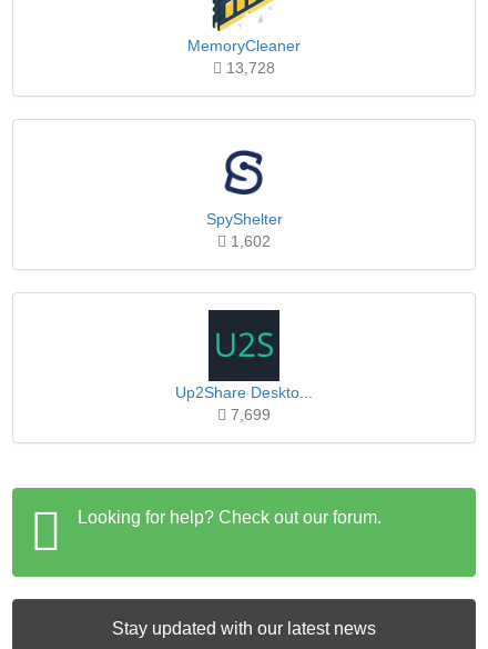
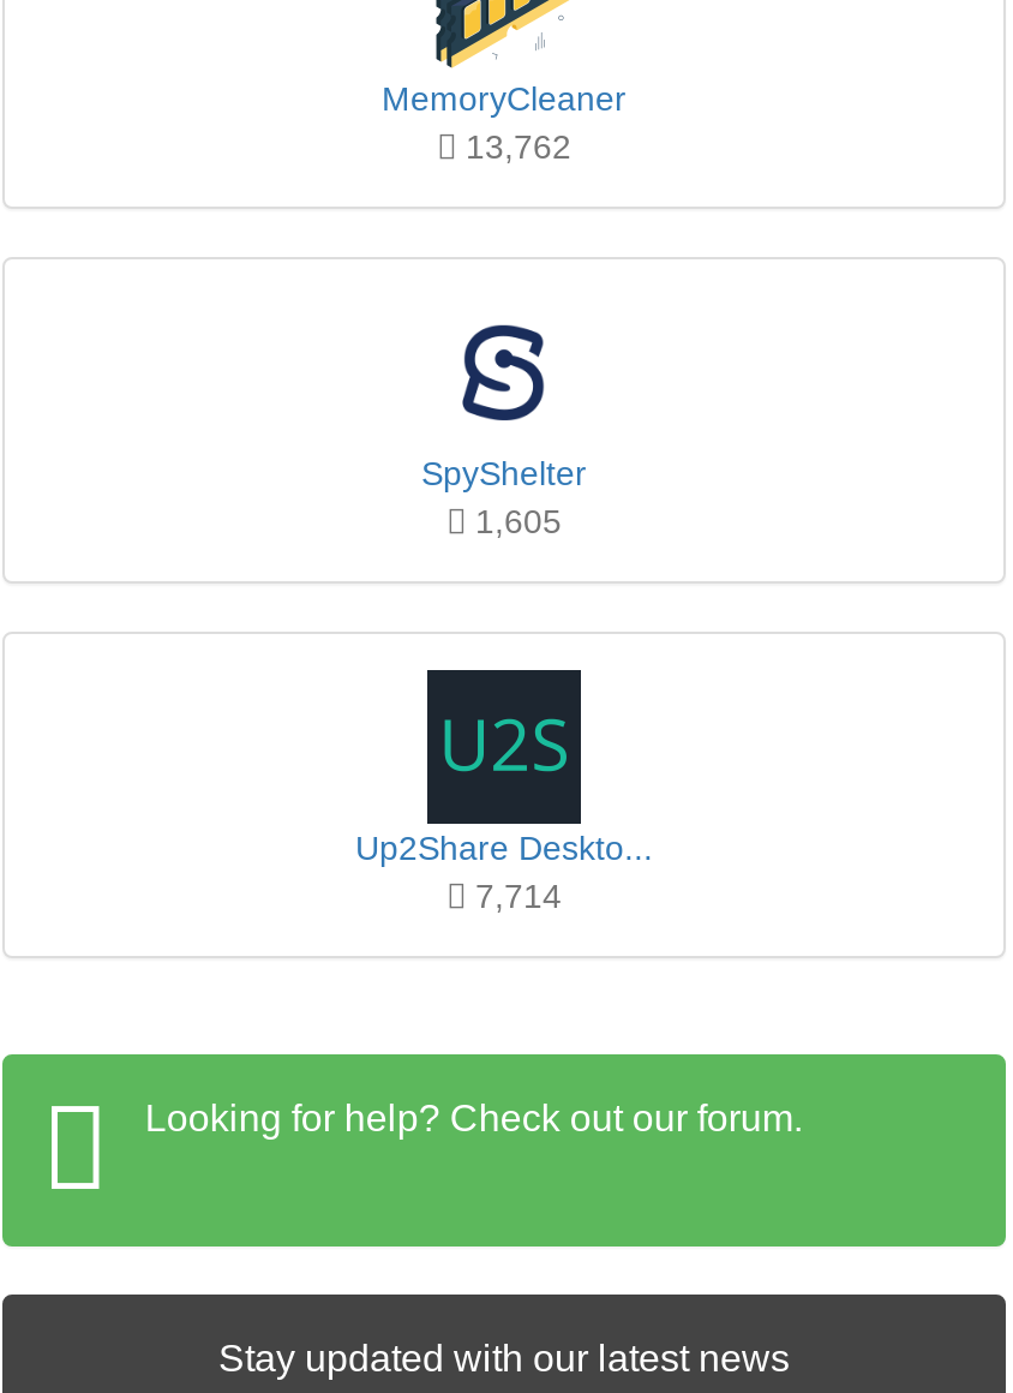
- 13,728
+ 13,762

- 1,602
+ 1,605

- 7,699
+ 7,714
